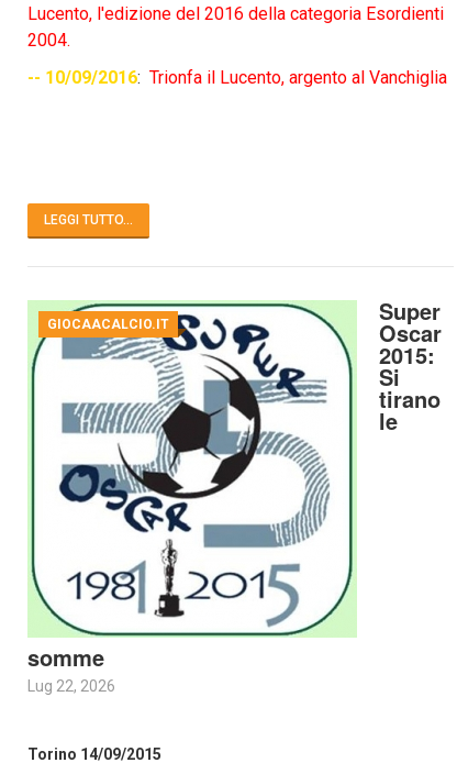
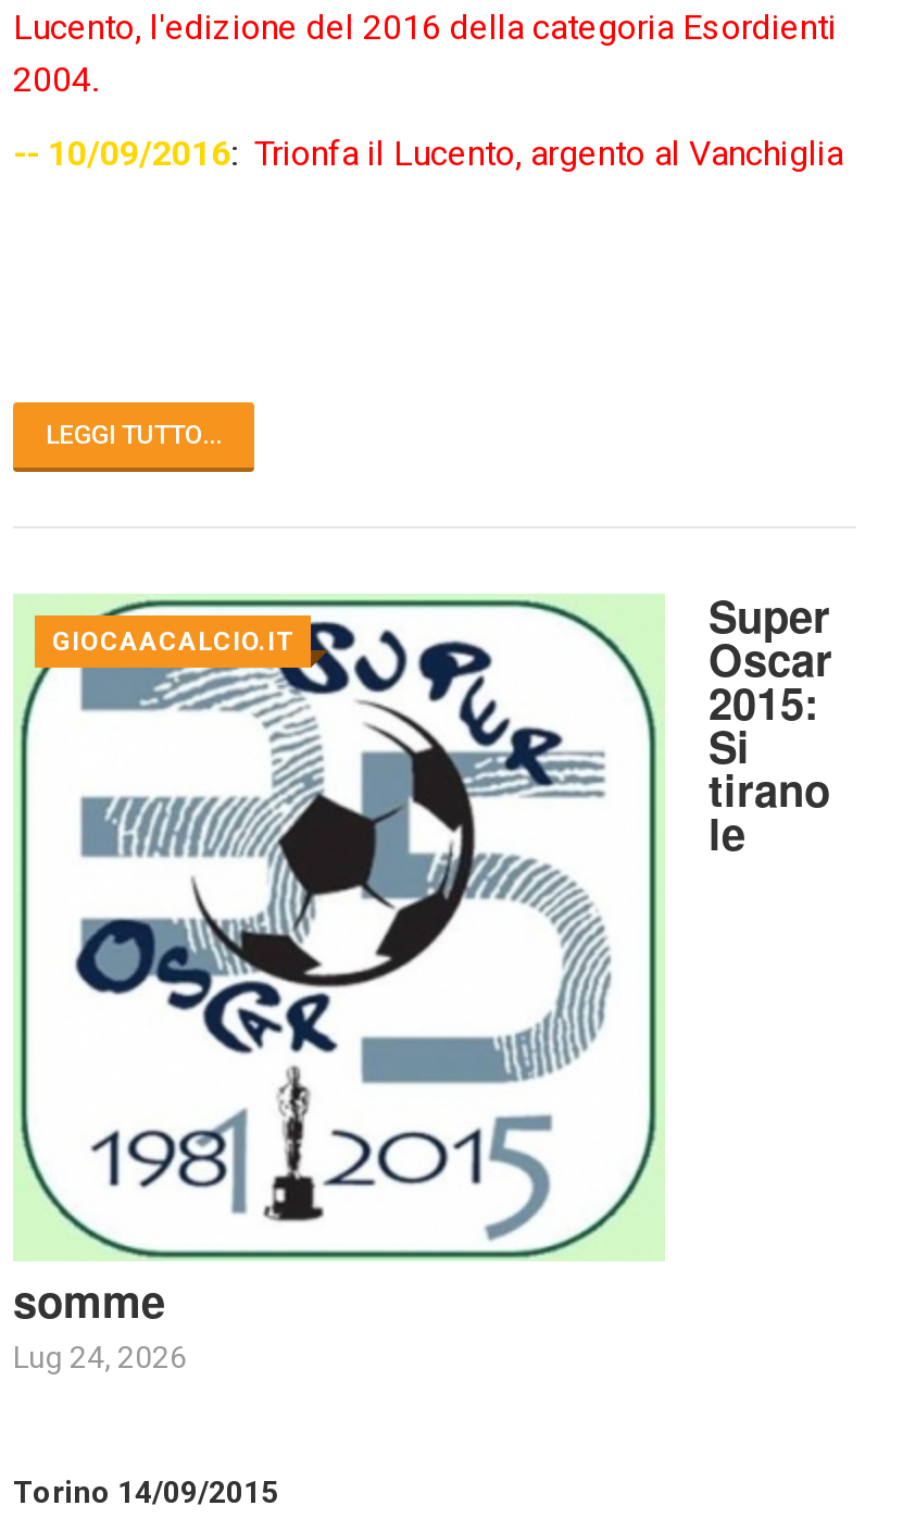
- Lug 22, 2026
+ Lug 24, 2026
